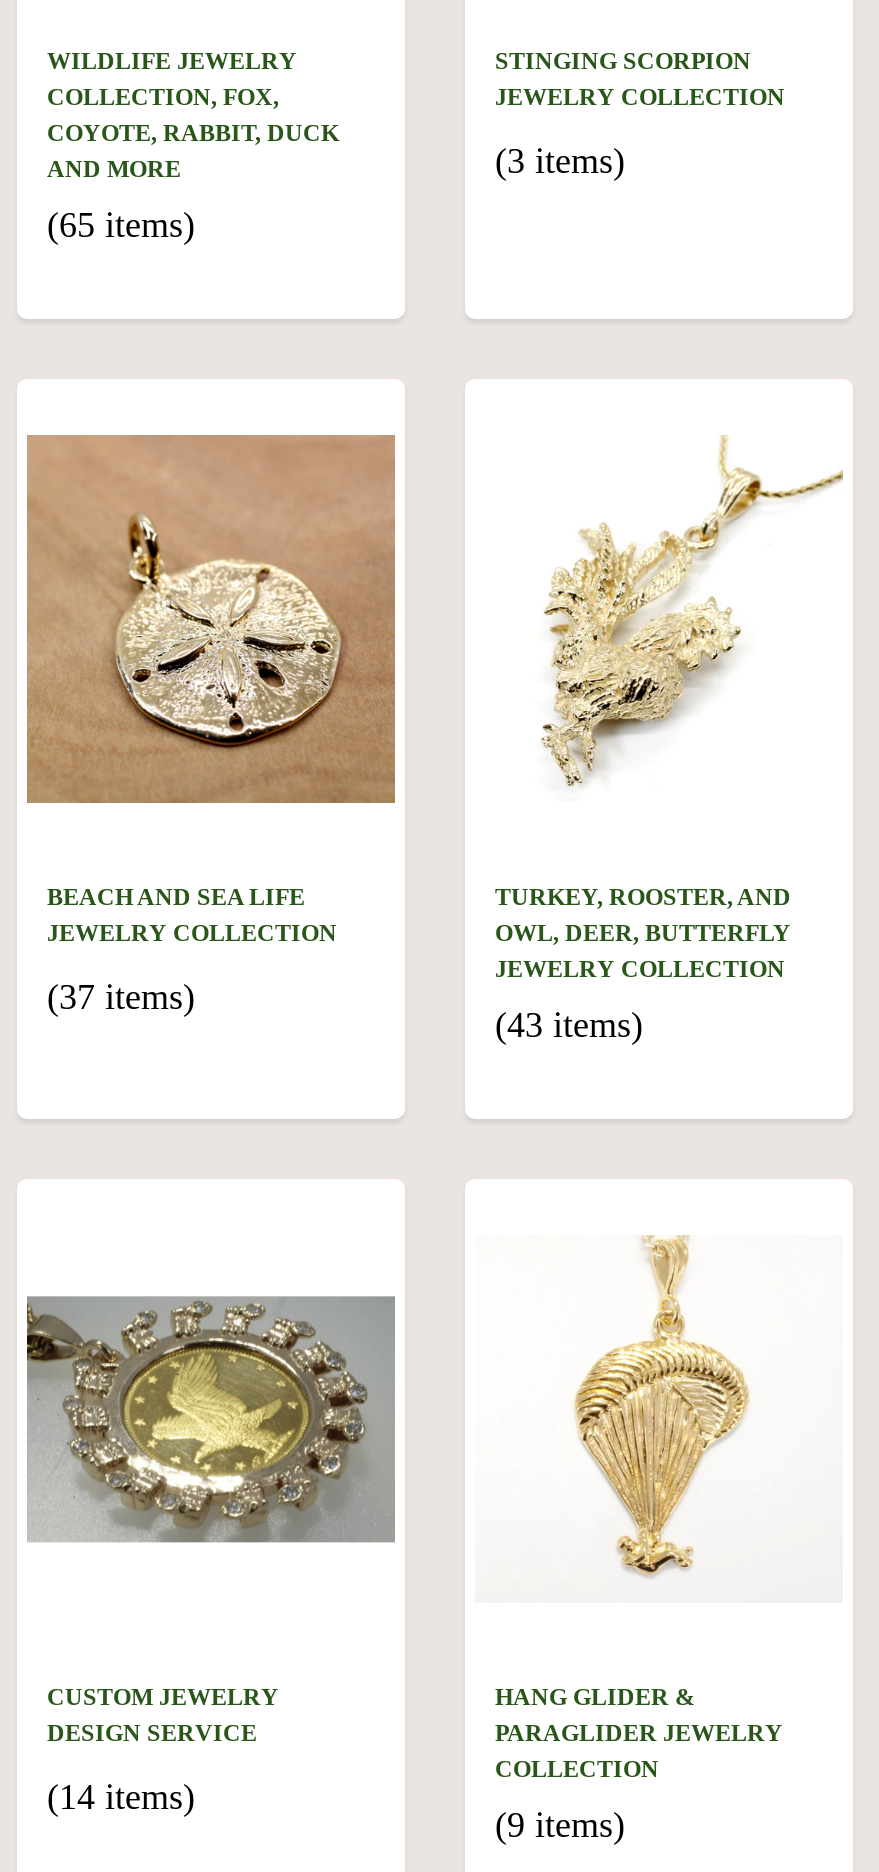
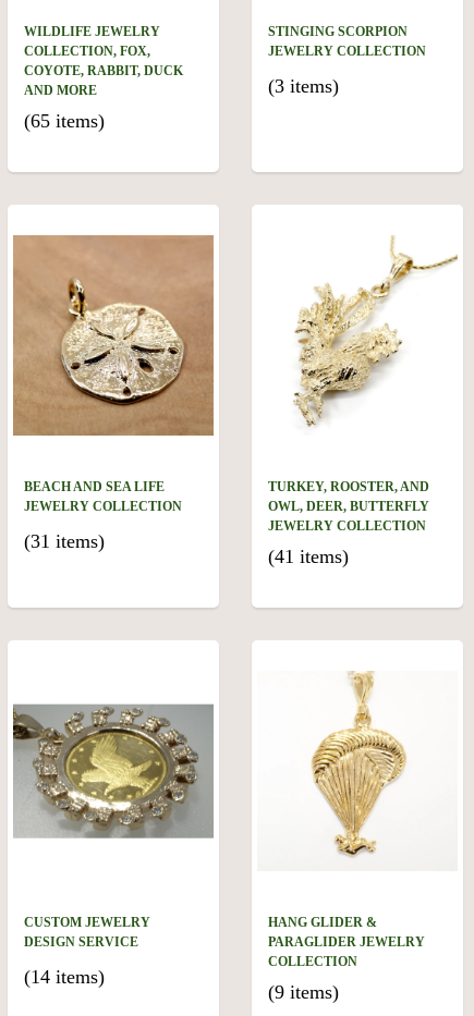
- (37 items)
+ (31 items)

- (43 items)
+ (41 items)
